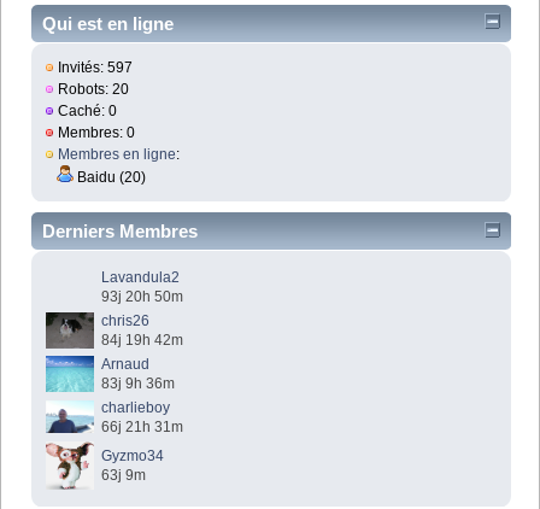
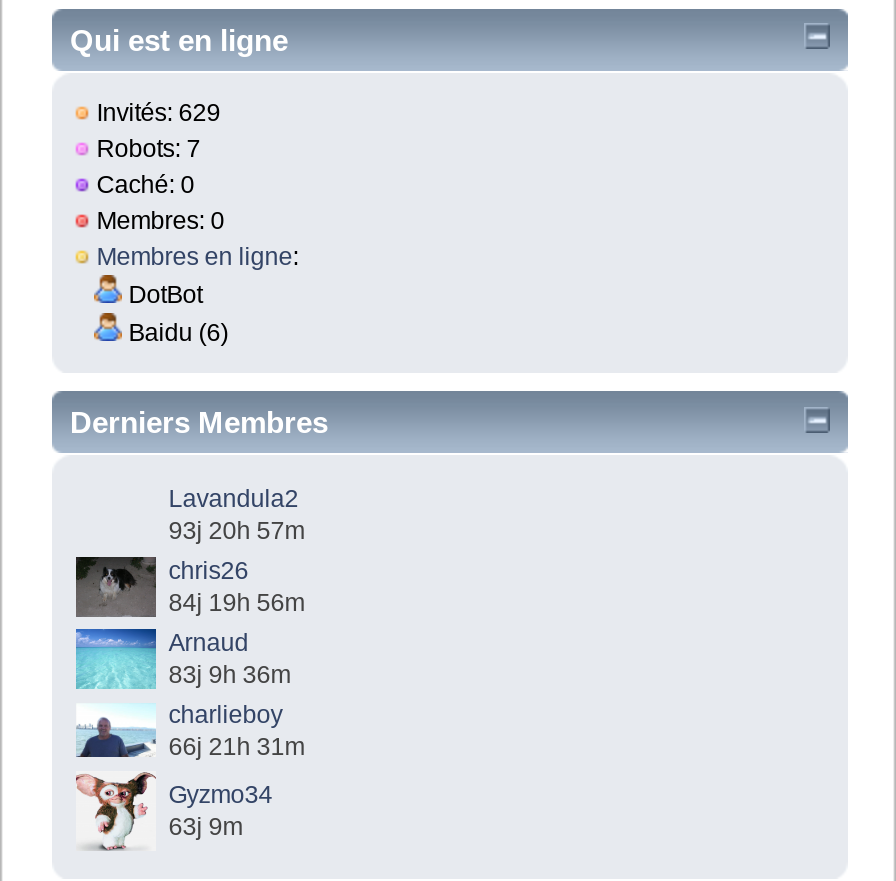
- Invités: 597
+ Invités: 629

- Robots: 20
+ Robots: 7

- Baidu (20)
+ DotBot
+ Baidu (6)

- 93j 20h 50m
+ 93j 20h 57m

- 84j 19h 42m
+ 84j 19h 56m
